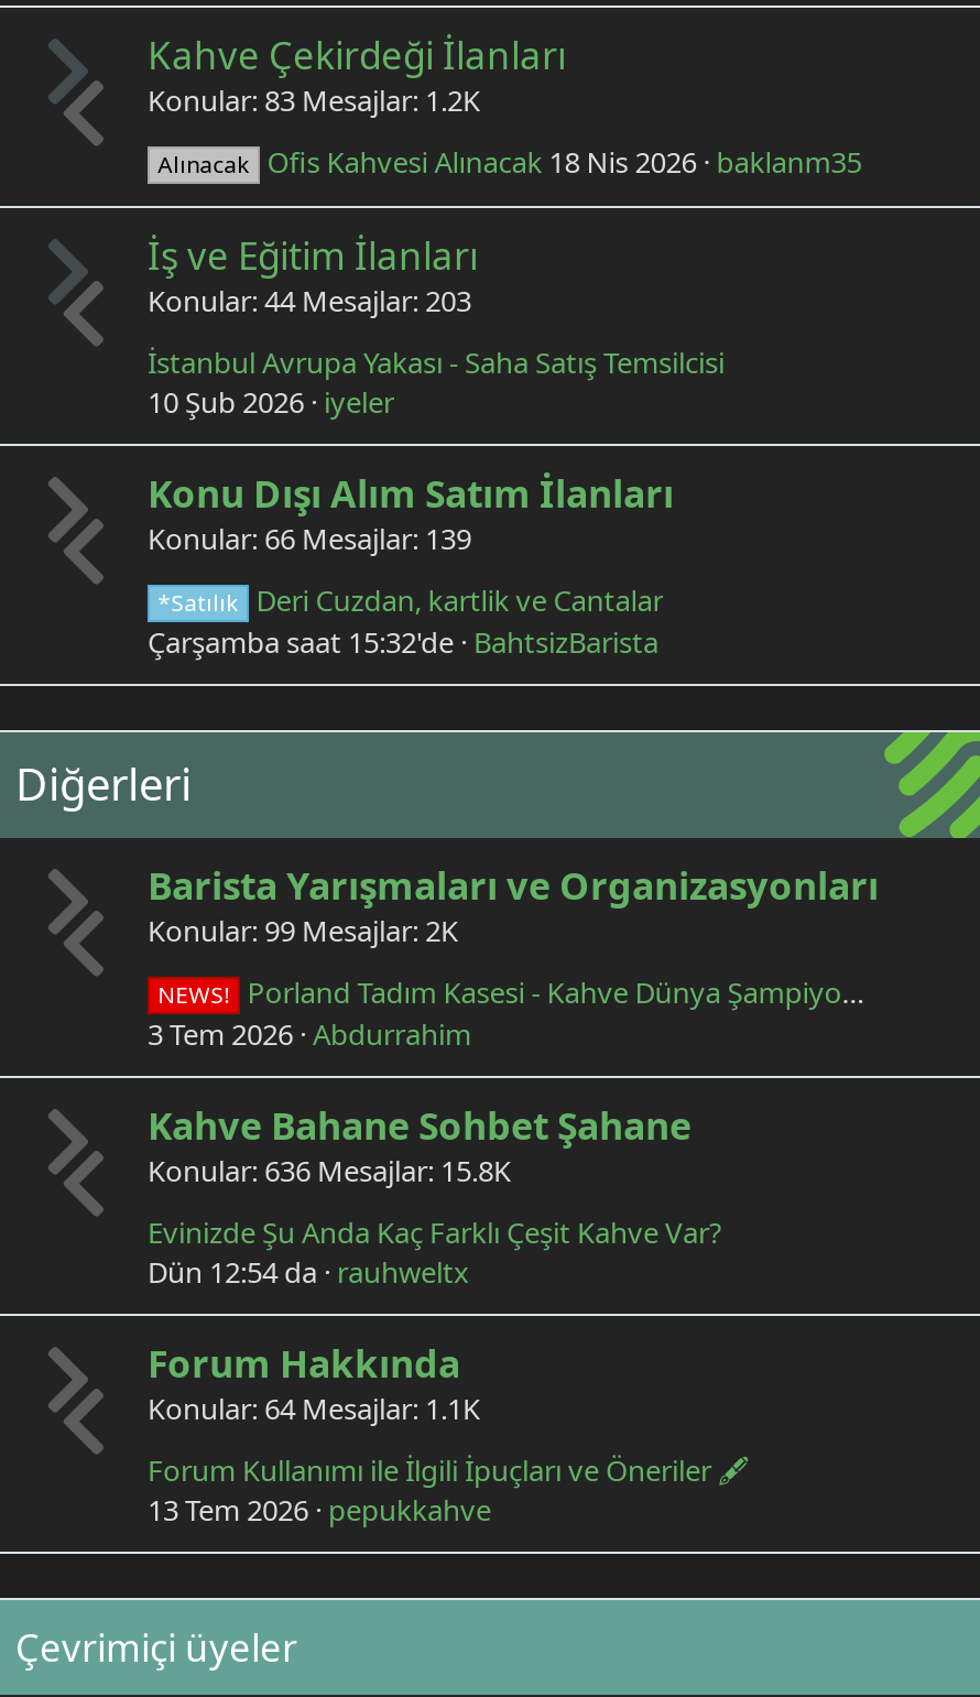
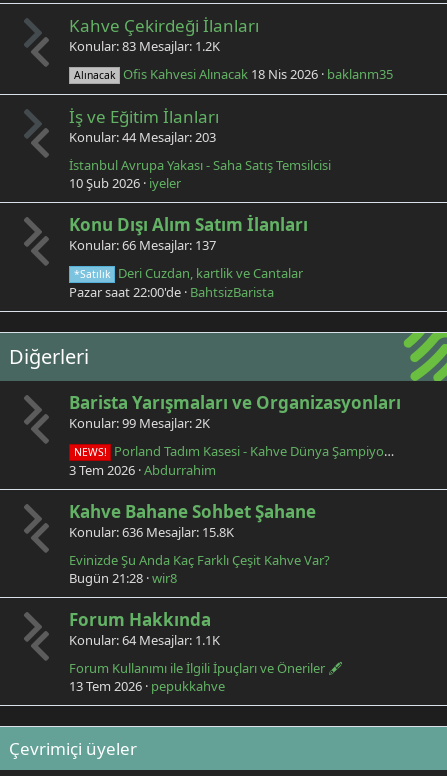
- Konular 66 Mesajlar 139
+ Konular 66 Mesajlar 137

- Çarşamba saat 15:32'de BahtsizBarista
+ Pazar saat 22:00'de BahtsizBarista

- Dün 12:54 da rauhweltx
+ Bugün 21:28 wir8
